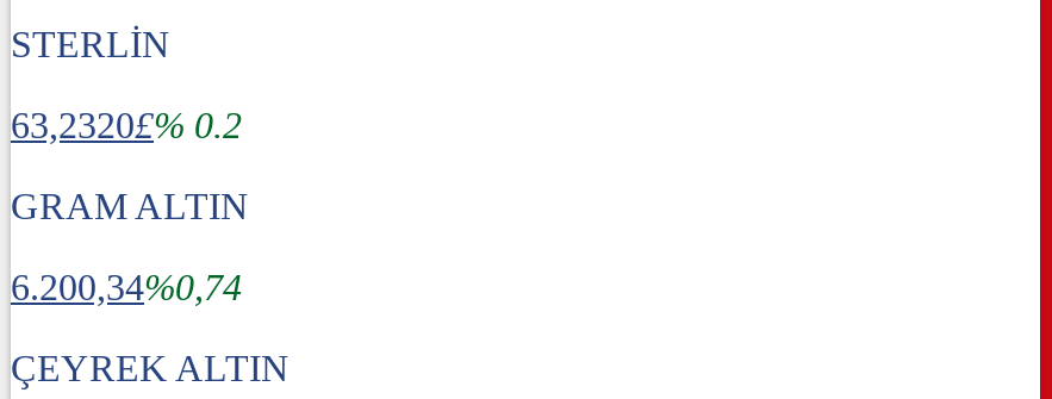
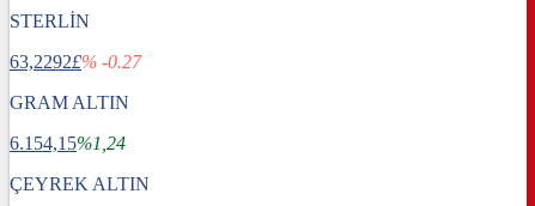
- 63,2320£% 0.2
+ 63,2292£% -0.27

- 6.200,34%0,74
+ 6.154,15%1,24
